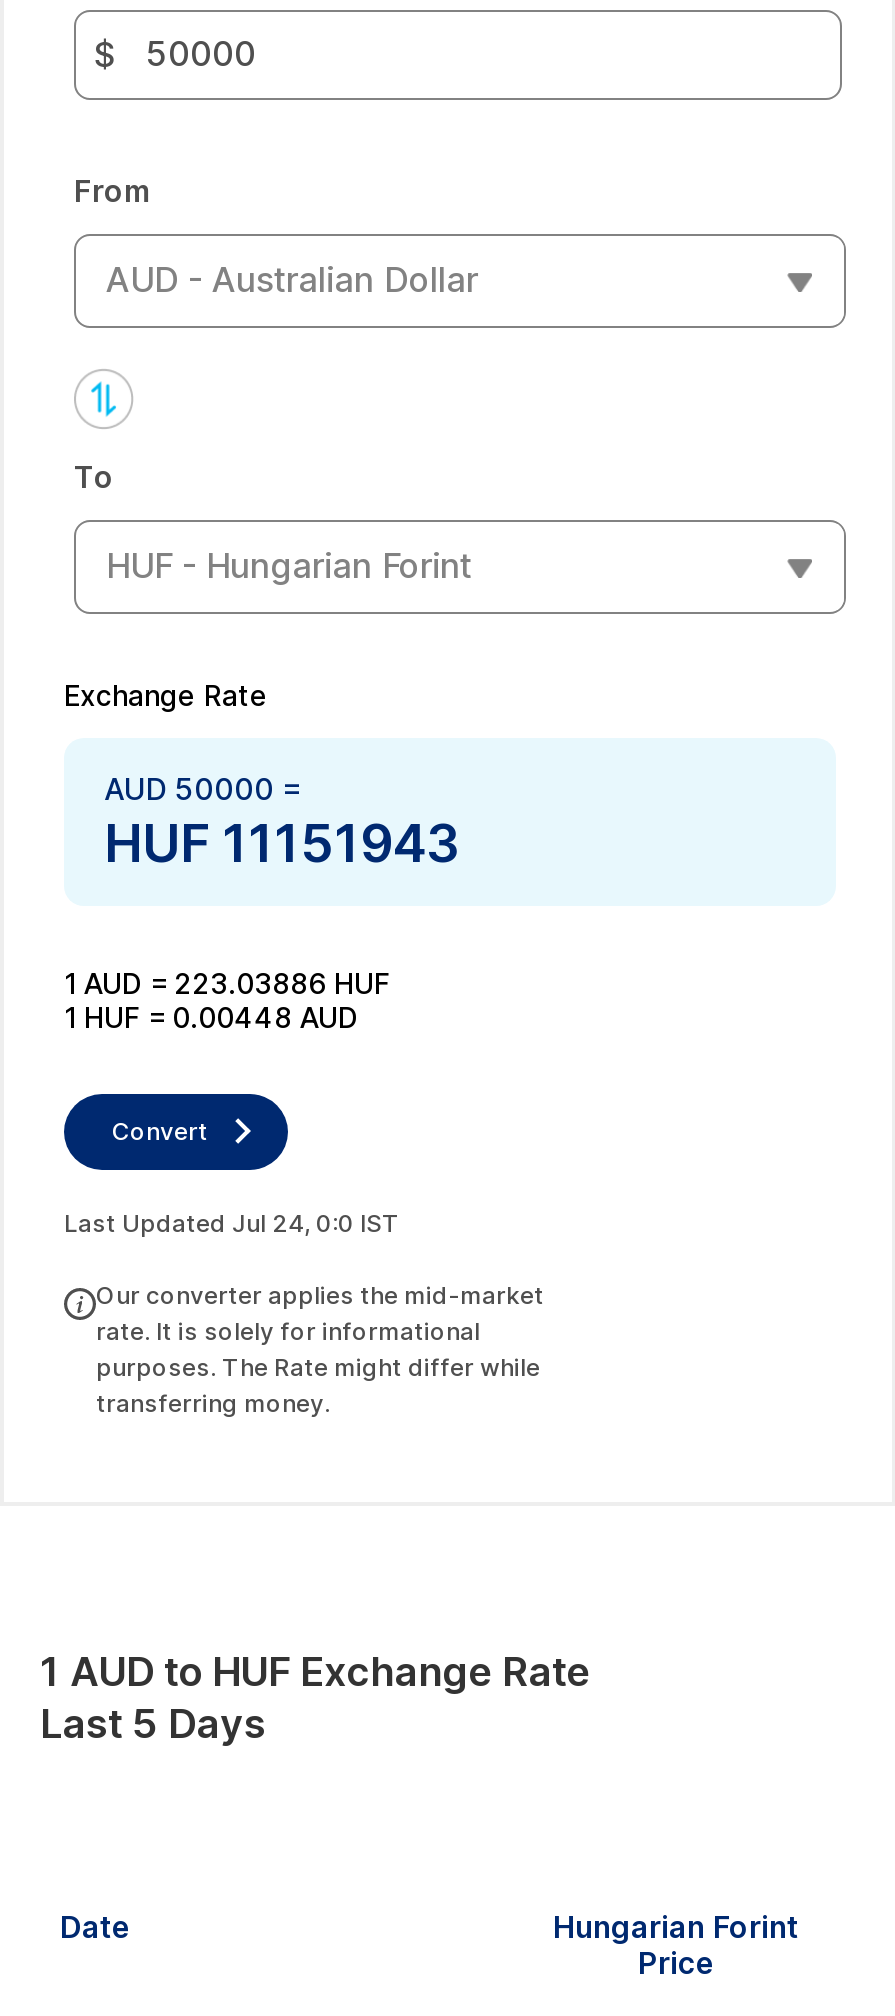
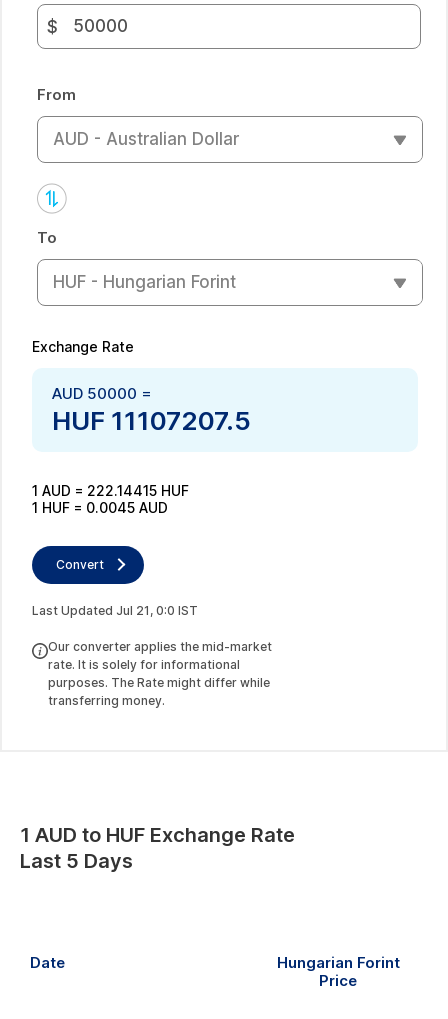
- HUF 11151943
+ HUF 11107207.5

- 1 AUD = 223.03886 HUF
+ 1 AUD = 222.14415 HUF

- 1 HUF = 0.00448 AUD
+ 1 HUF = 0.0045 AUD

- Last Updated Jul 24, 0:0 IST
+ Last Updated Jul 21, 0:0 IST
